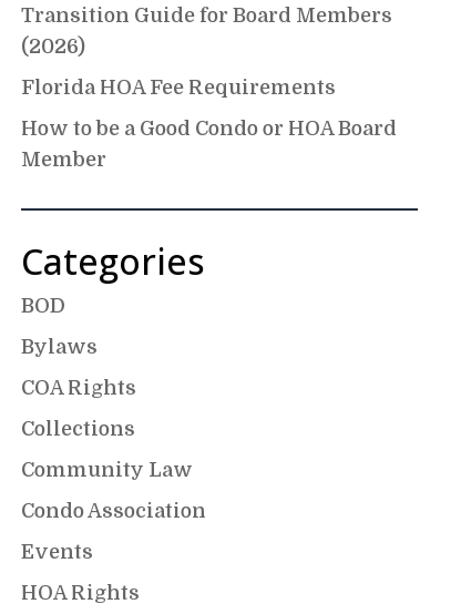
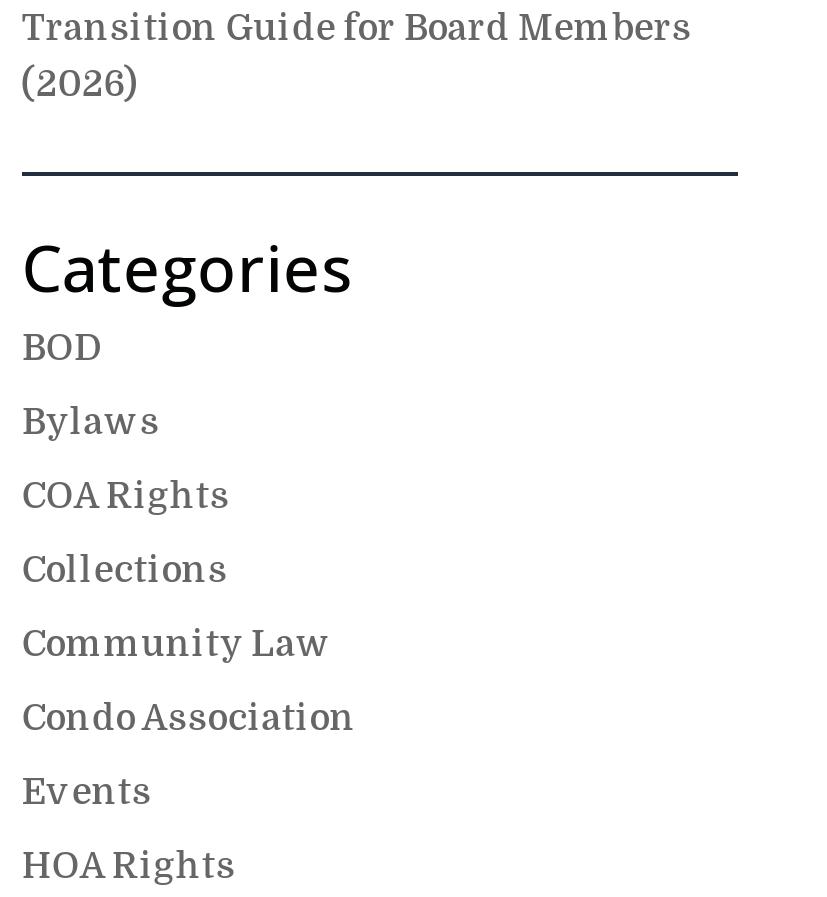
- Florida HOA Fee Requirements
- How to be a Good Condo or HOA Board
- Member
